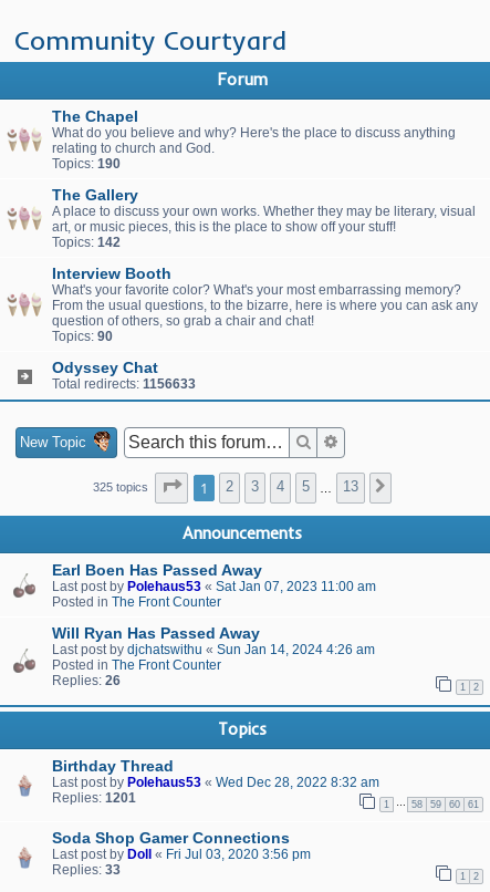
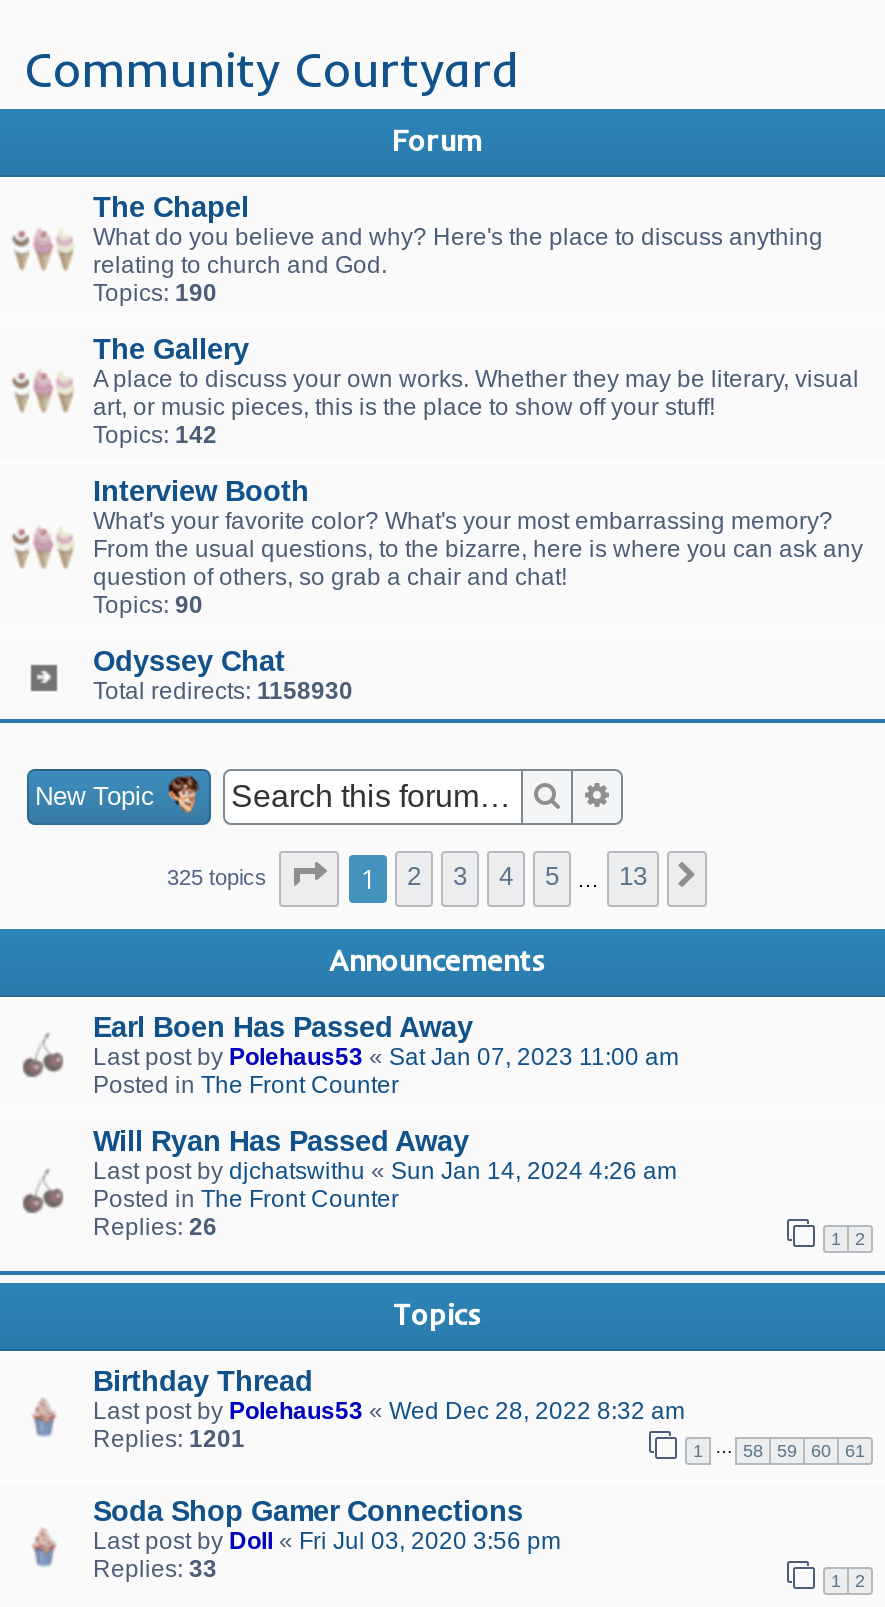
- Total redirects: 1156633
+ Total redirects: 1158930
